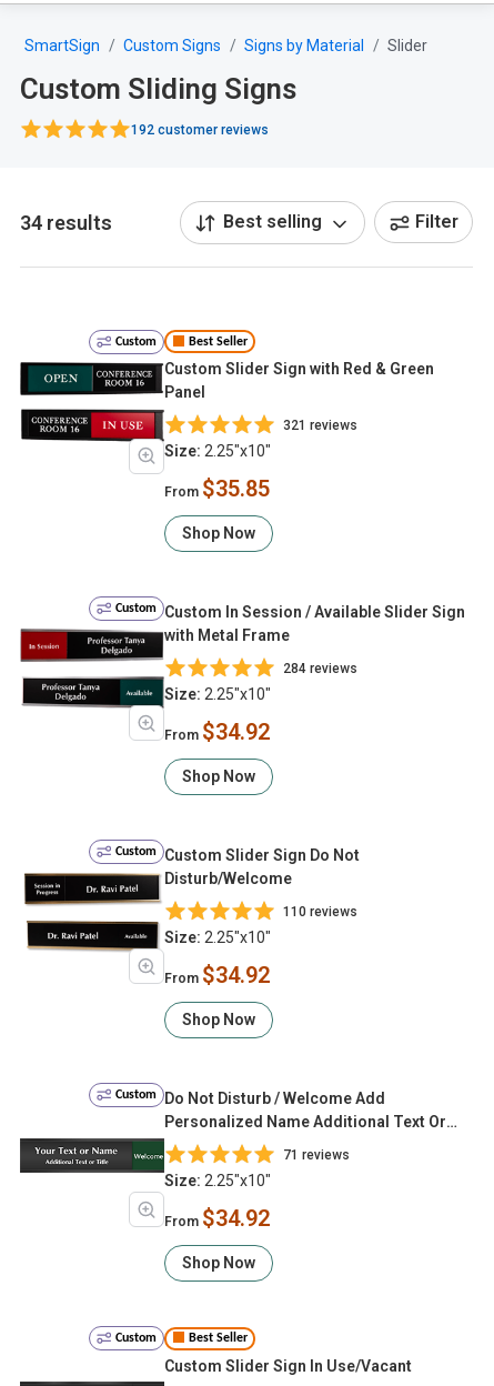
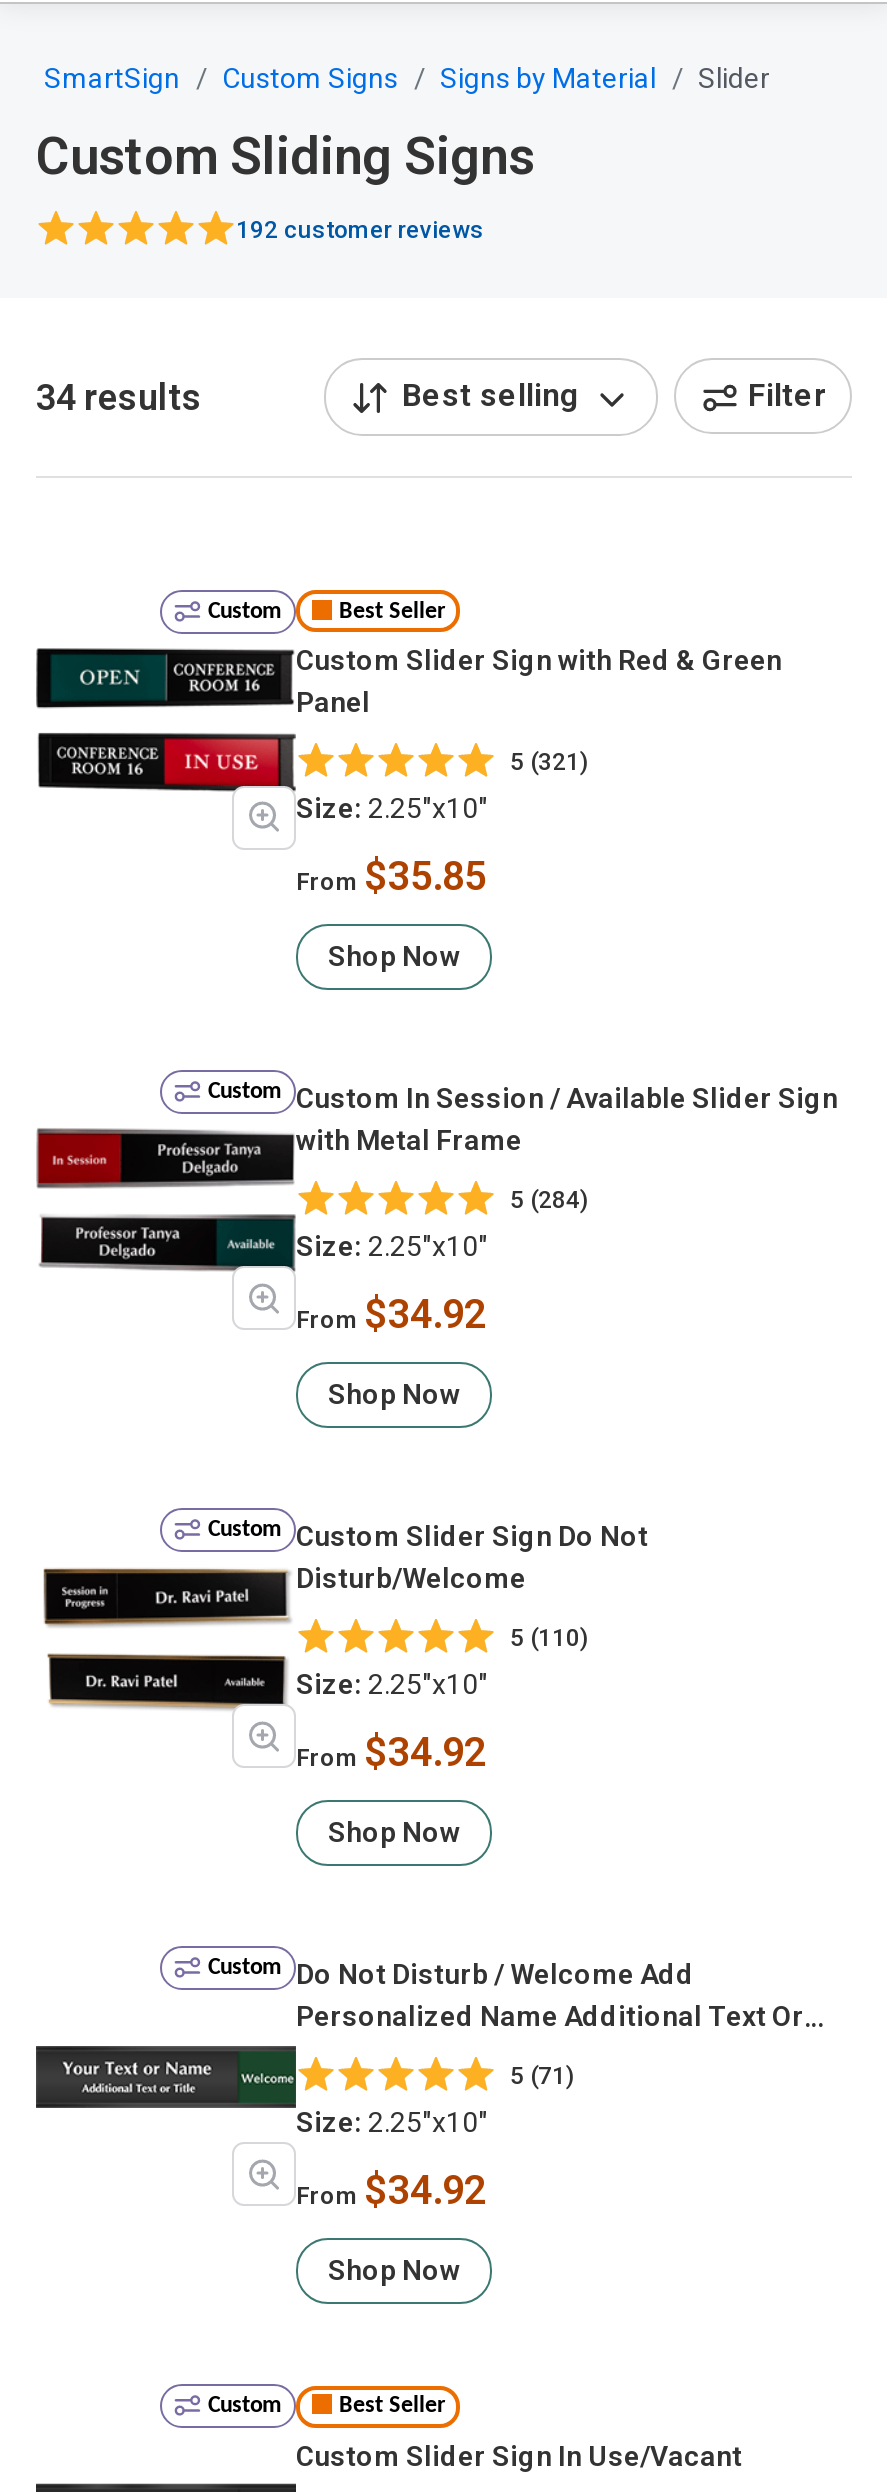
- 321 reviews
+ 5 (321)

- 284 reviews
+ 5 (284)

- 110 reviews
+ 5 (110)

- 71 reviews
+ 5 (71)
